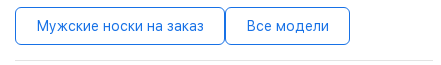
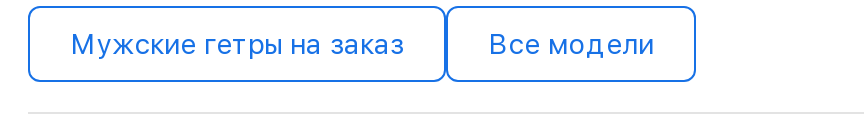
- Мужские носки на заказ
+ Мужские гетры на заказ
